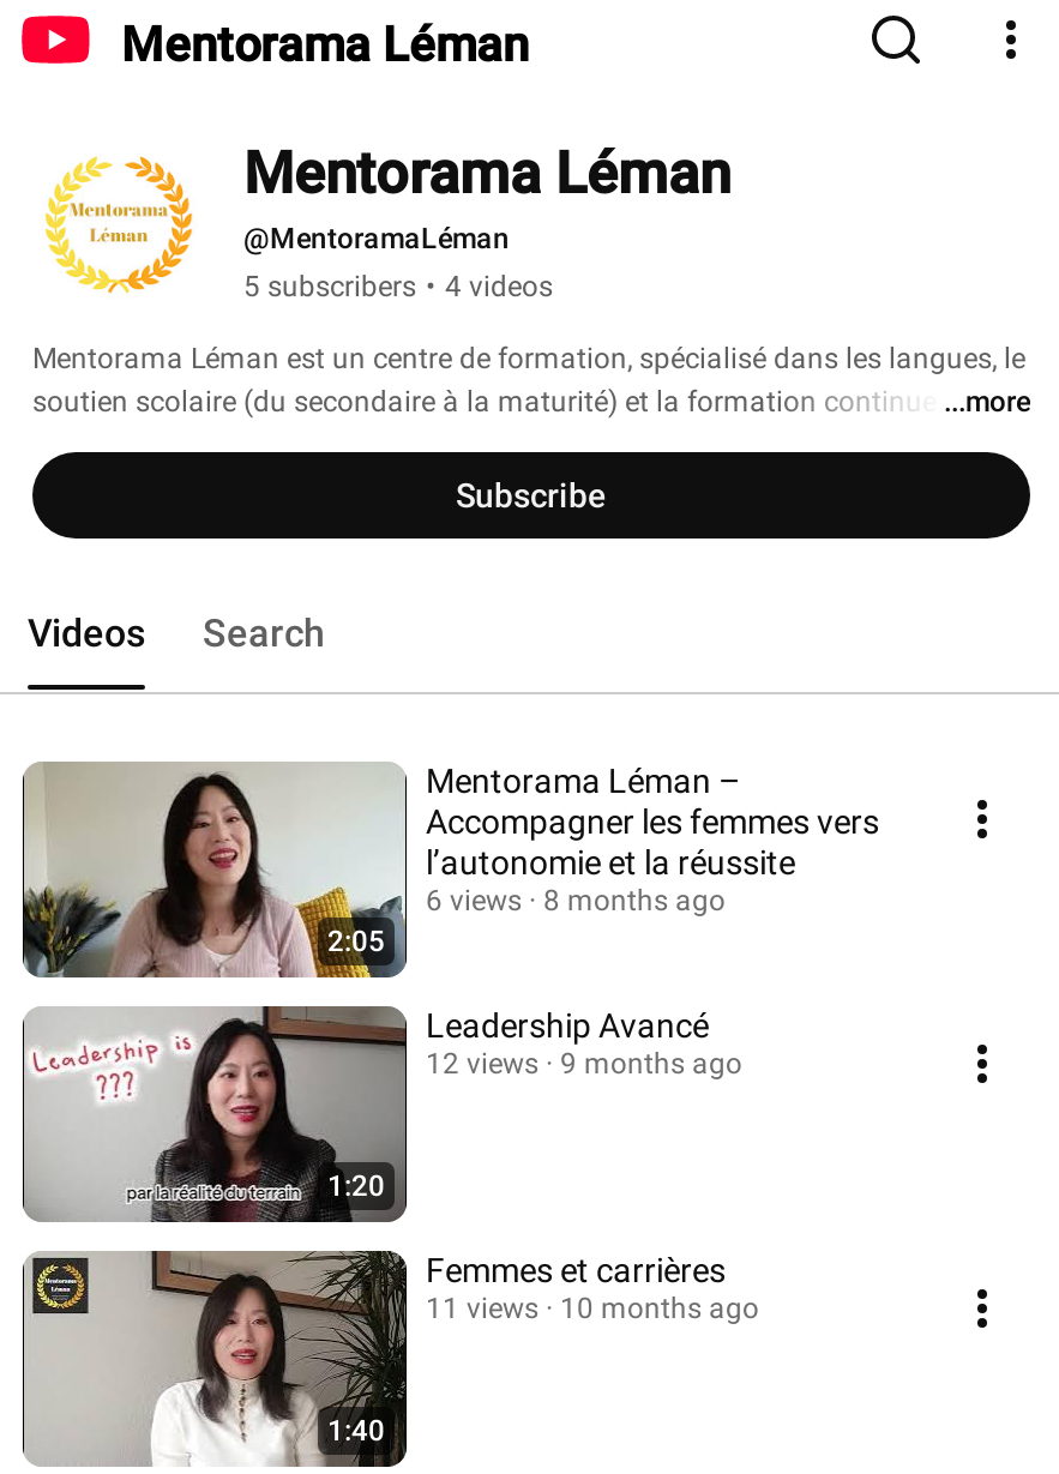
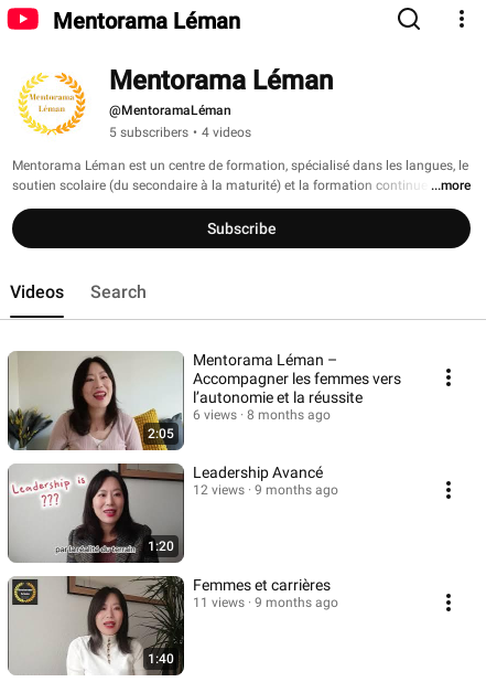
- 11 views 10 months ago
+ 11 views 9 months ago
